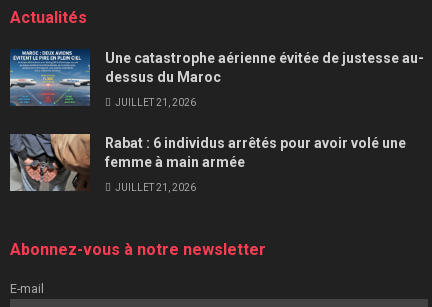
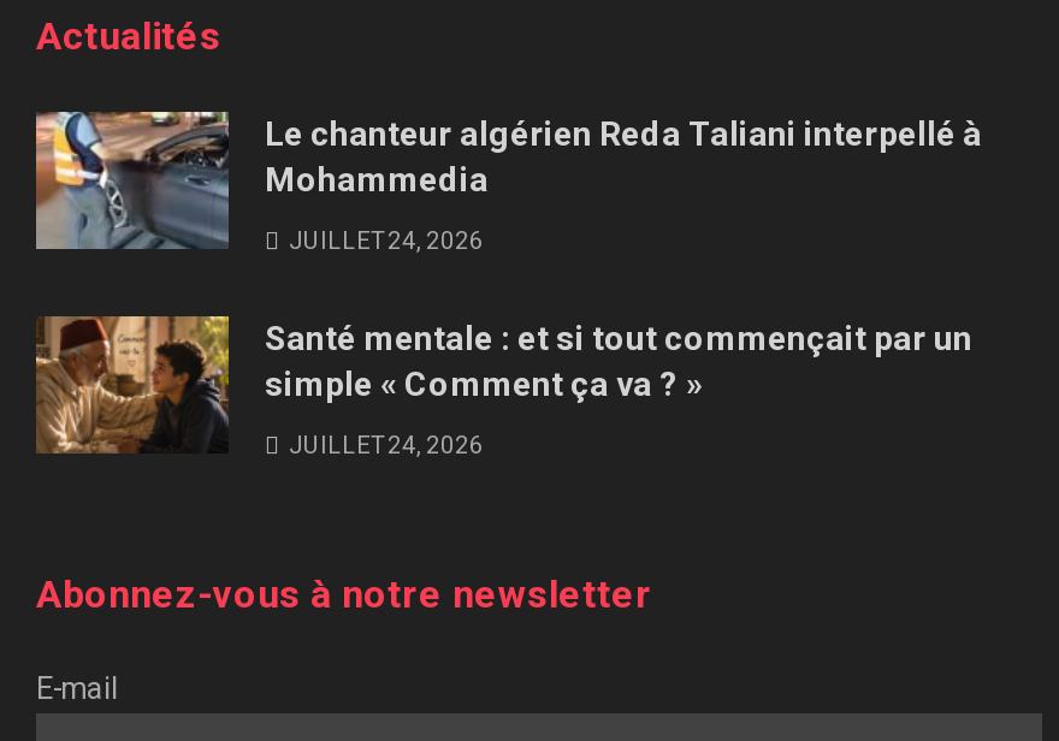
- [image]
- Une catastrophe aérienne évitée de justesse au-
- dessus du Maroc
+ [image]
+ Le chanteur algérien Reda Taliani interpellé à
+ Mohammedia

- JUILLET 21, 2026
+ JUILLET 24, 2026

- [image]
- Rabat : 6 individus arrêtés pour avoir volé une
- femme à main armée
+ [image]
+ Santé mentale : et si tout commençait par un
+ simple « Comment ça va ? »

- JUILLET 21, 2026
+ JUILLET 24, 2026
